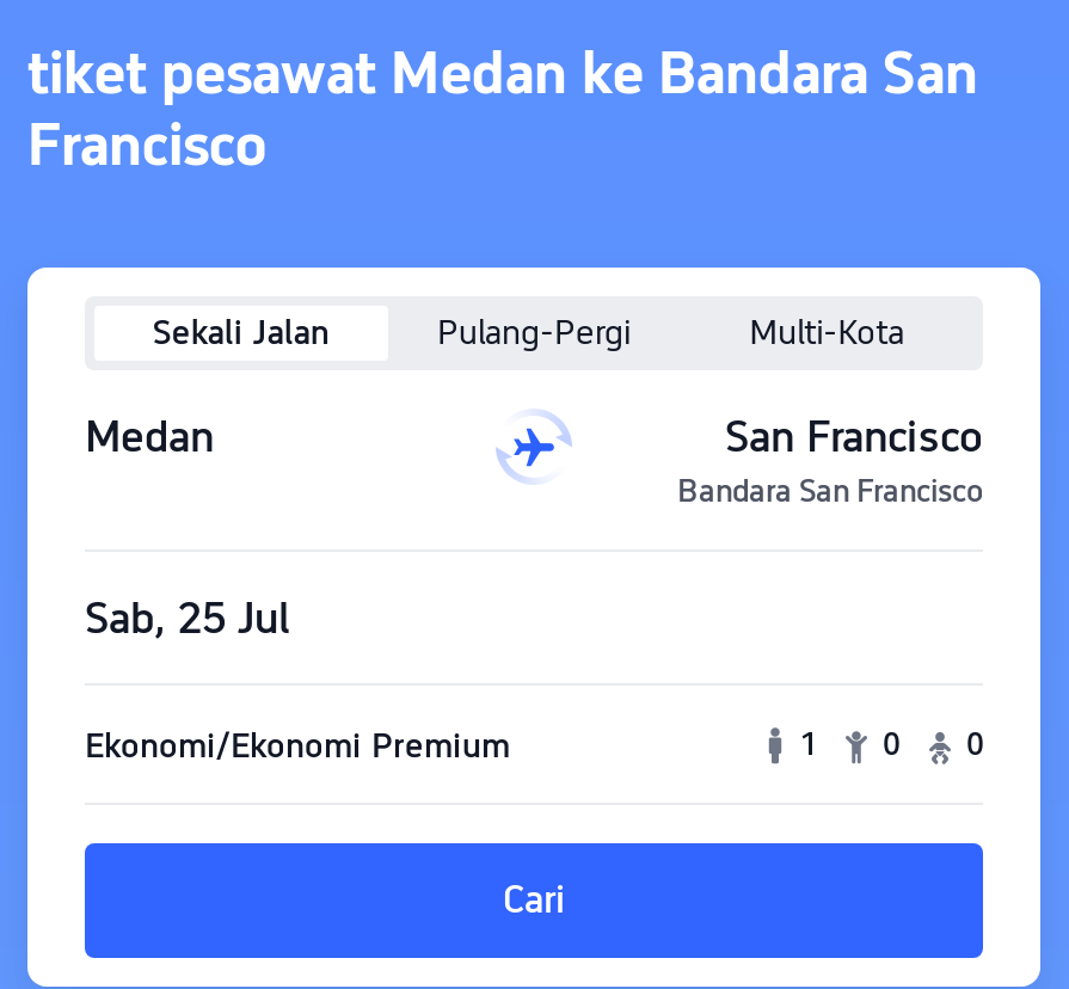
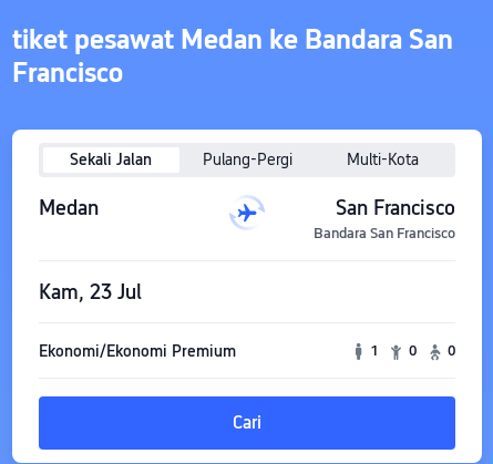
- Sab, 25 Jul
+ Kam, 23 Jul
